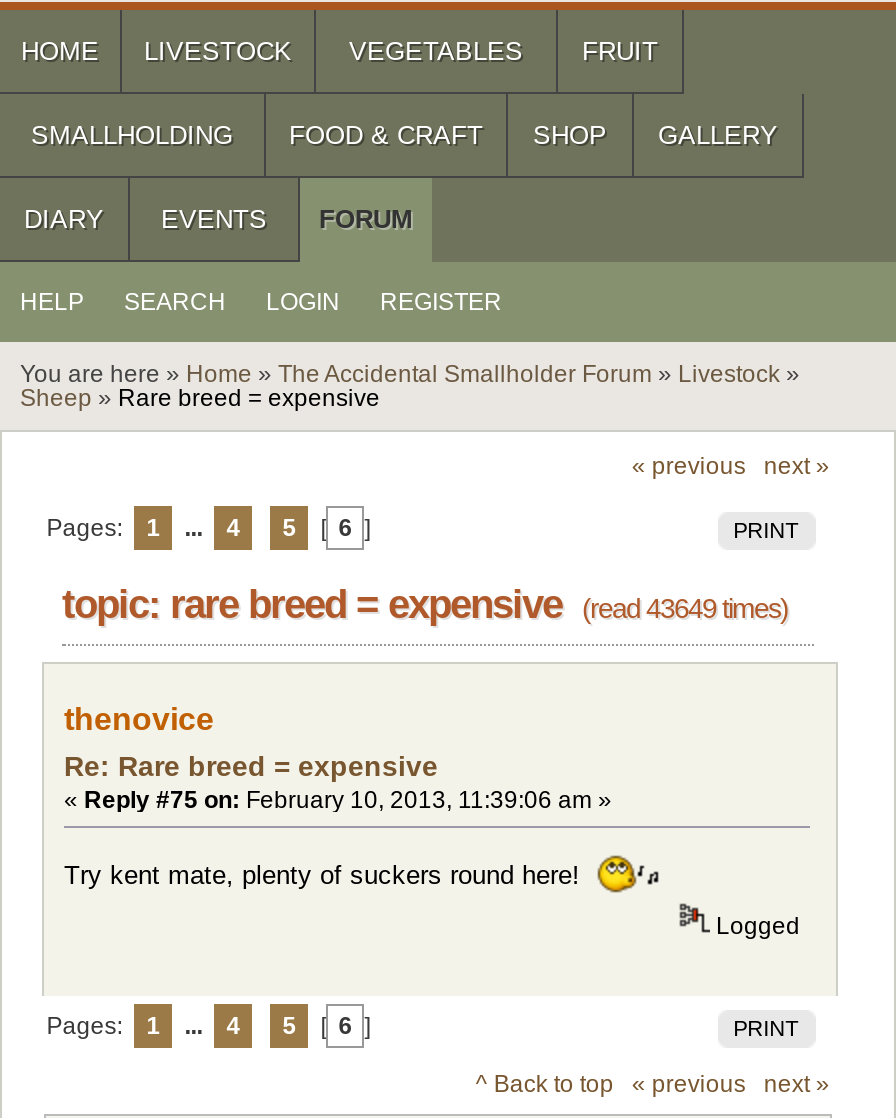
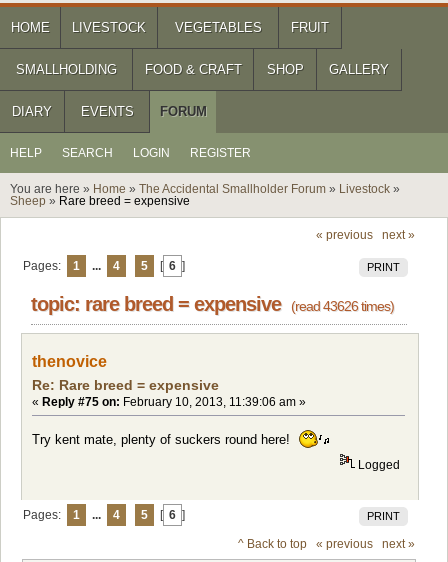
- topic: rare breed = expensive (read 43649 times)
+ topic: rare breed = expensive (read 43626 times)
